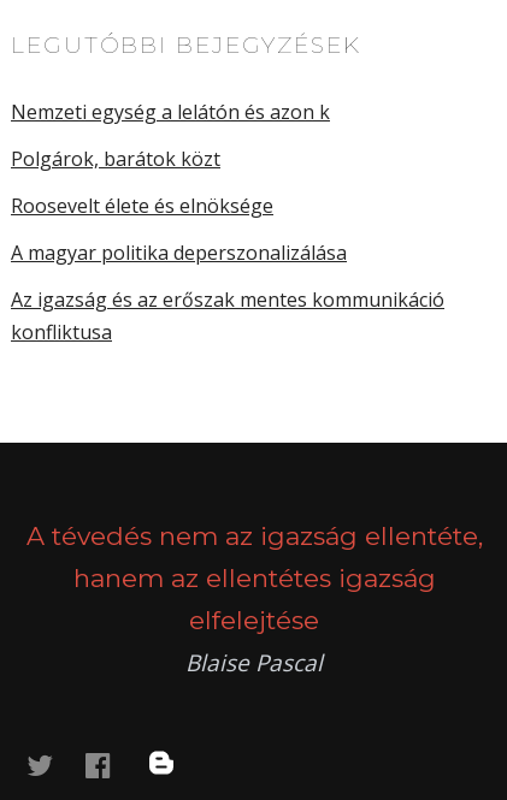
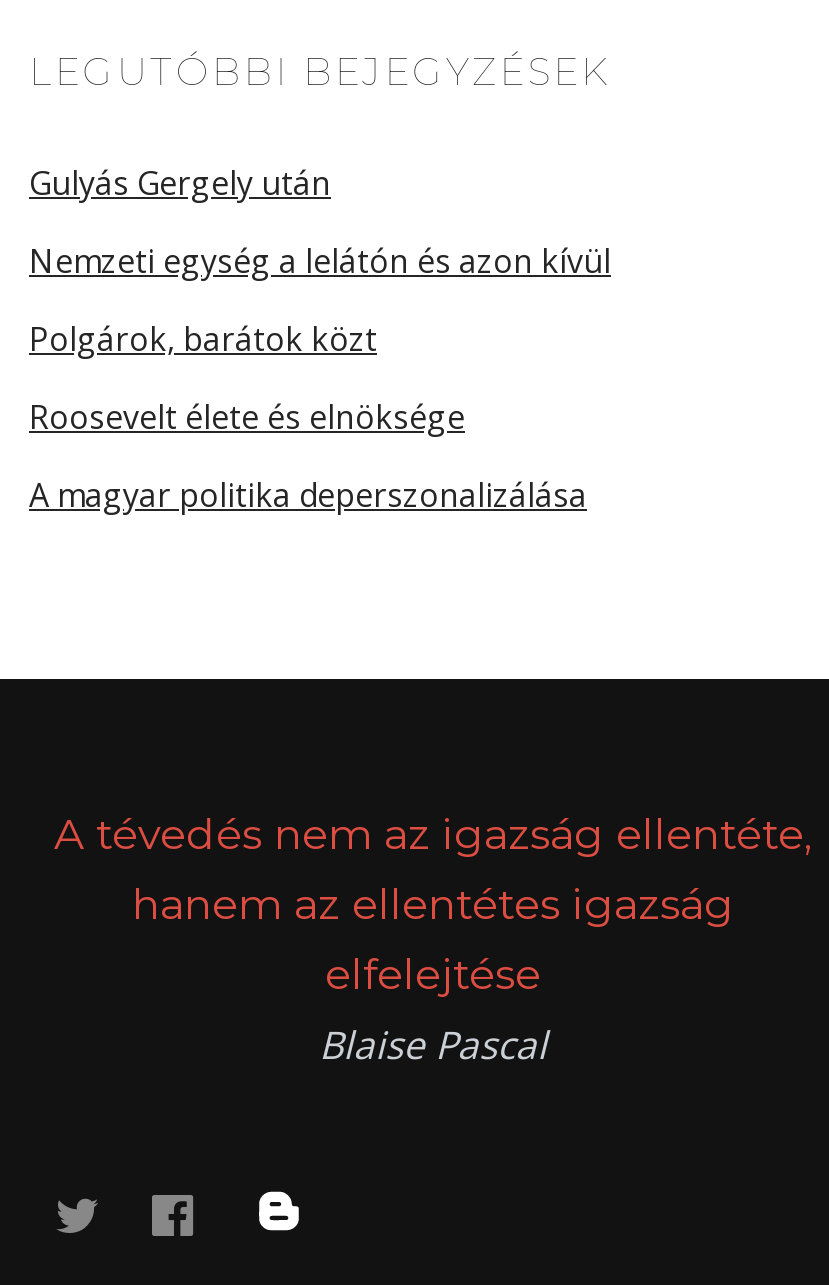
- Nemzeti egység a lelátón és azon k
+ Gulyás Gergely után
+ Nemzeti egység a lelátón és azon kívül

moved down: Polgárok, barátok közt | Roosevelt élete és elnöksége | A magyar politika deperszonalizálása

- Az igazság és az erőszak mentes kommunikáció
- konfliktusa
